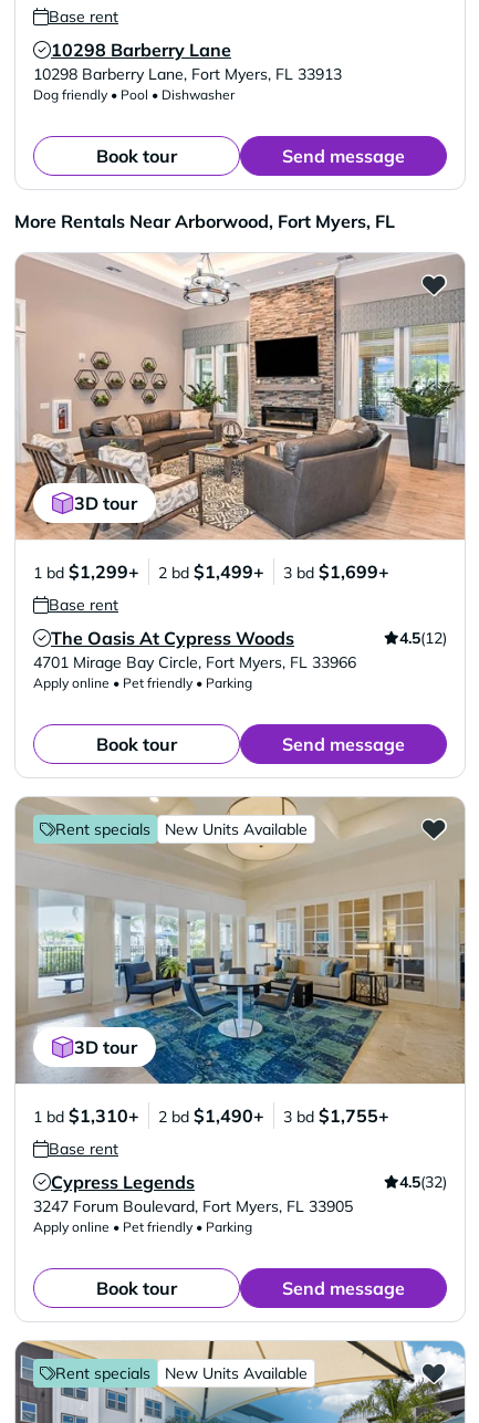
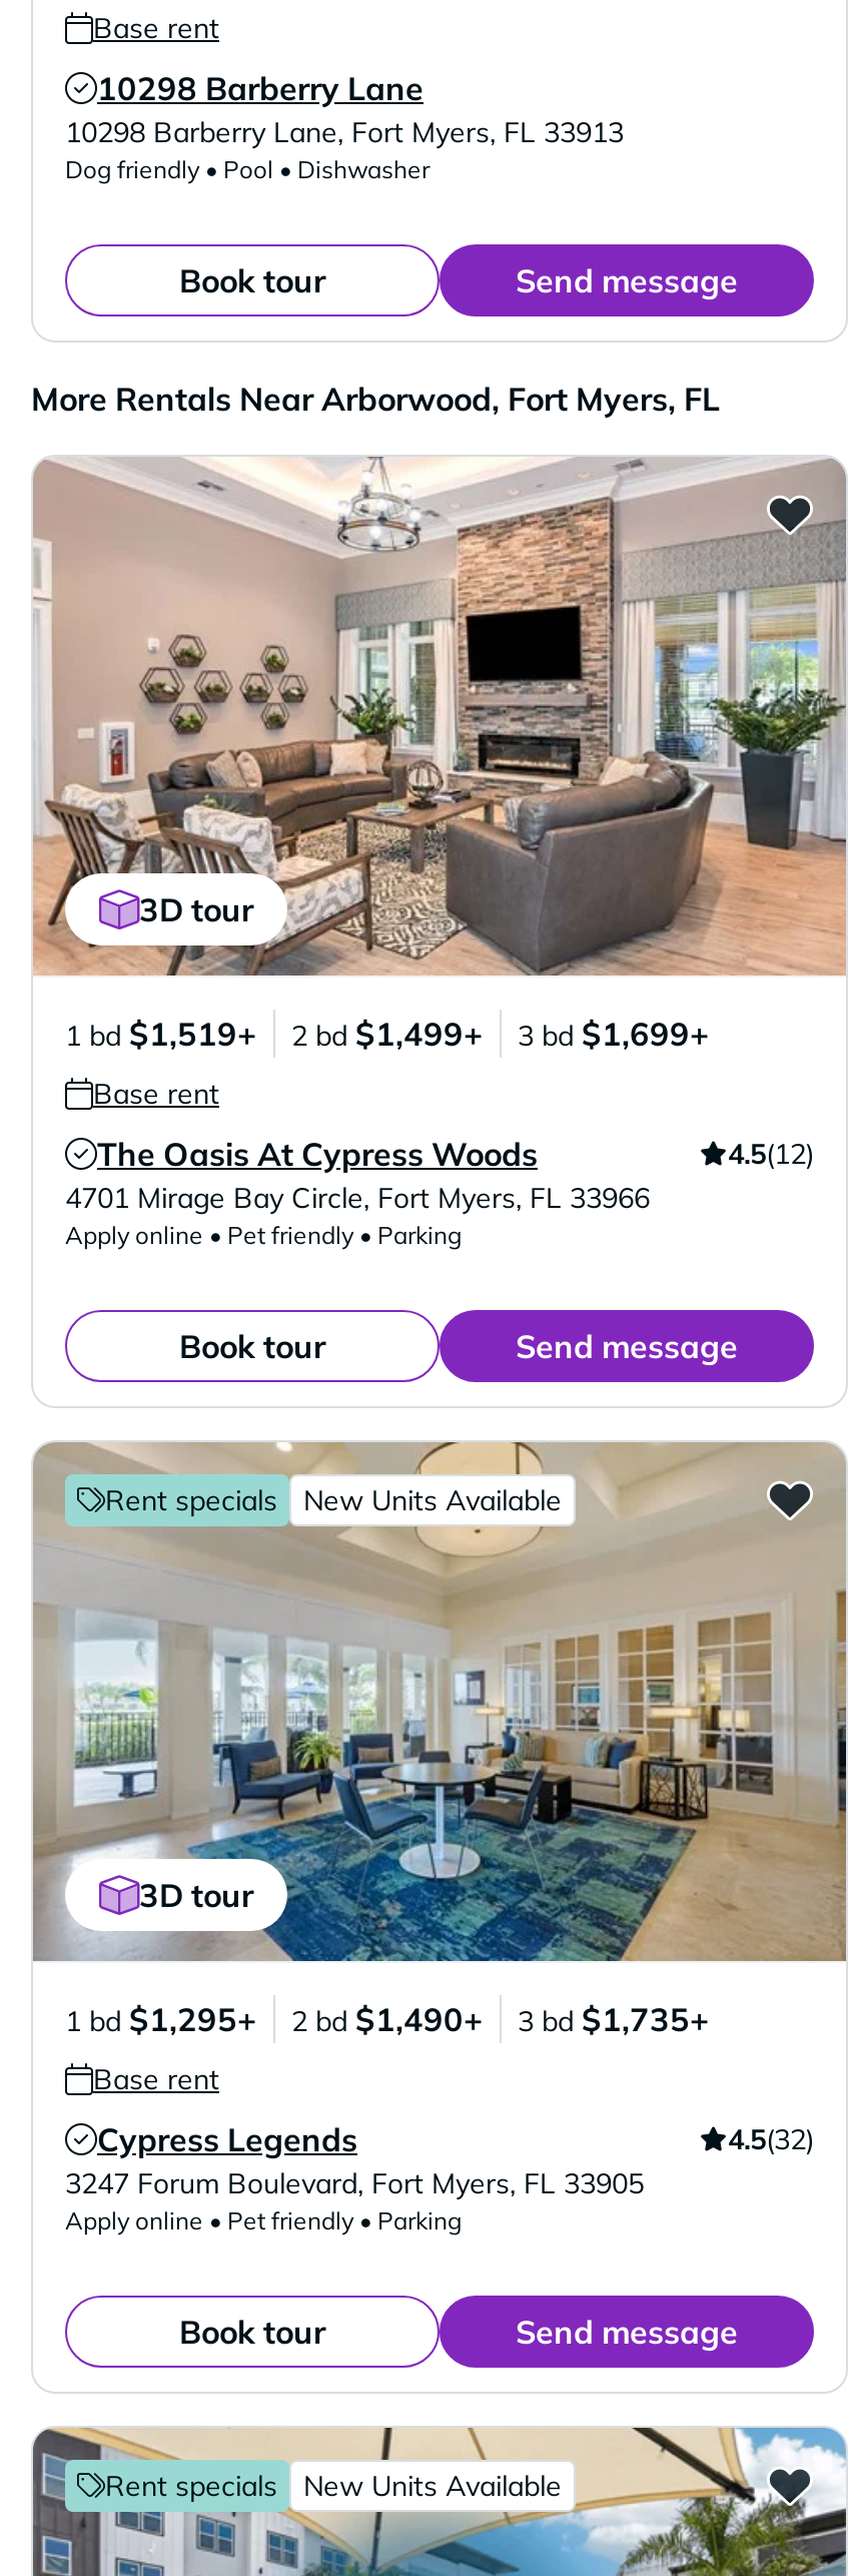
- 1 bd $1,299+ 2 bd $1,499+ 3 bd $1,699+
+ 1 bd $1,519+ 2 bd $1,499+ 3 bd $1,699+

- 1 bd $1,310+
+ 1 bd $1,295+

- 3 bd $1,755+
+ 3 bd $1,735+
